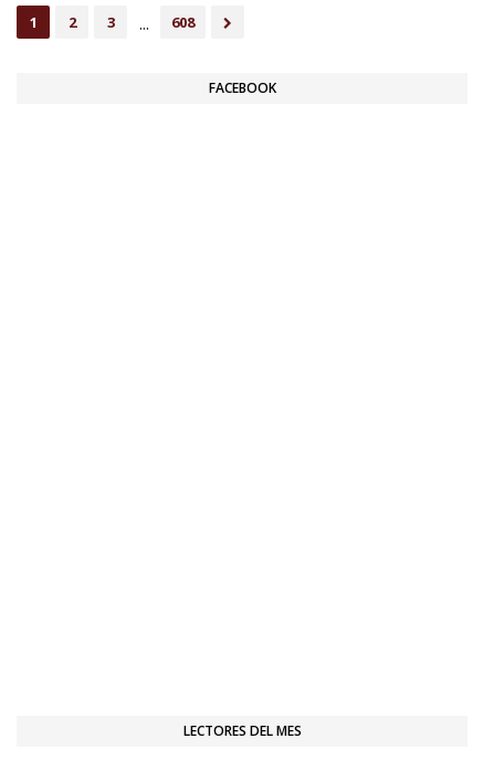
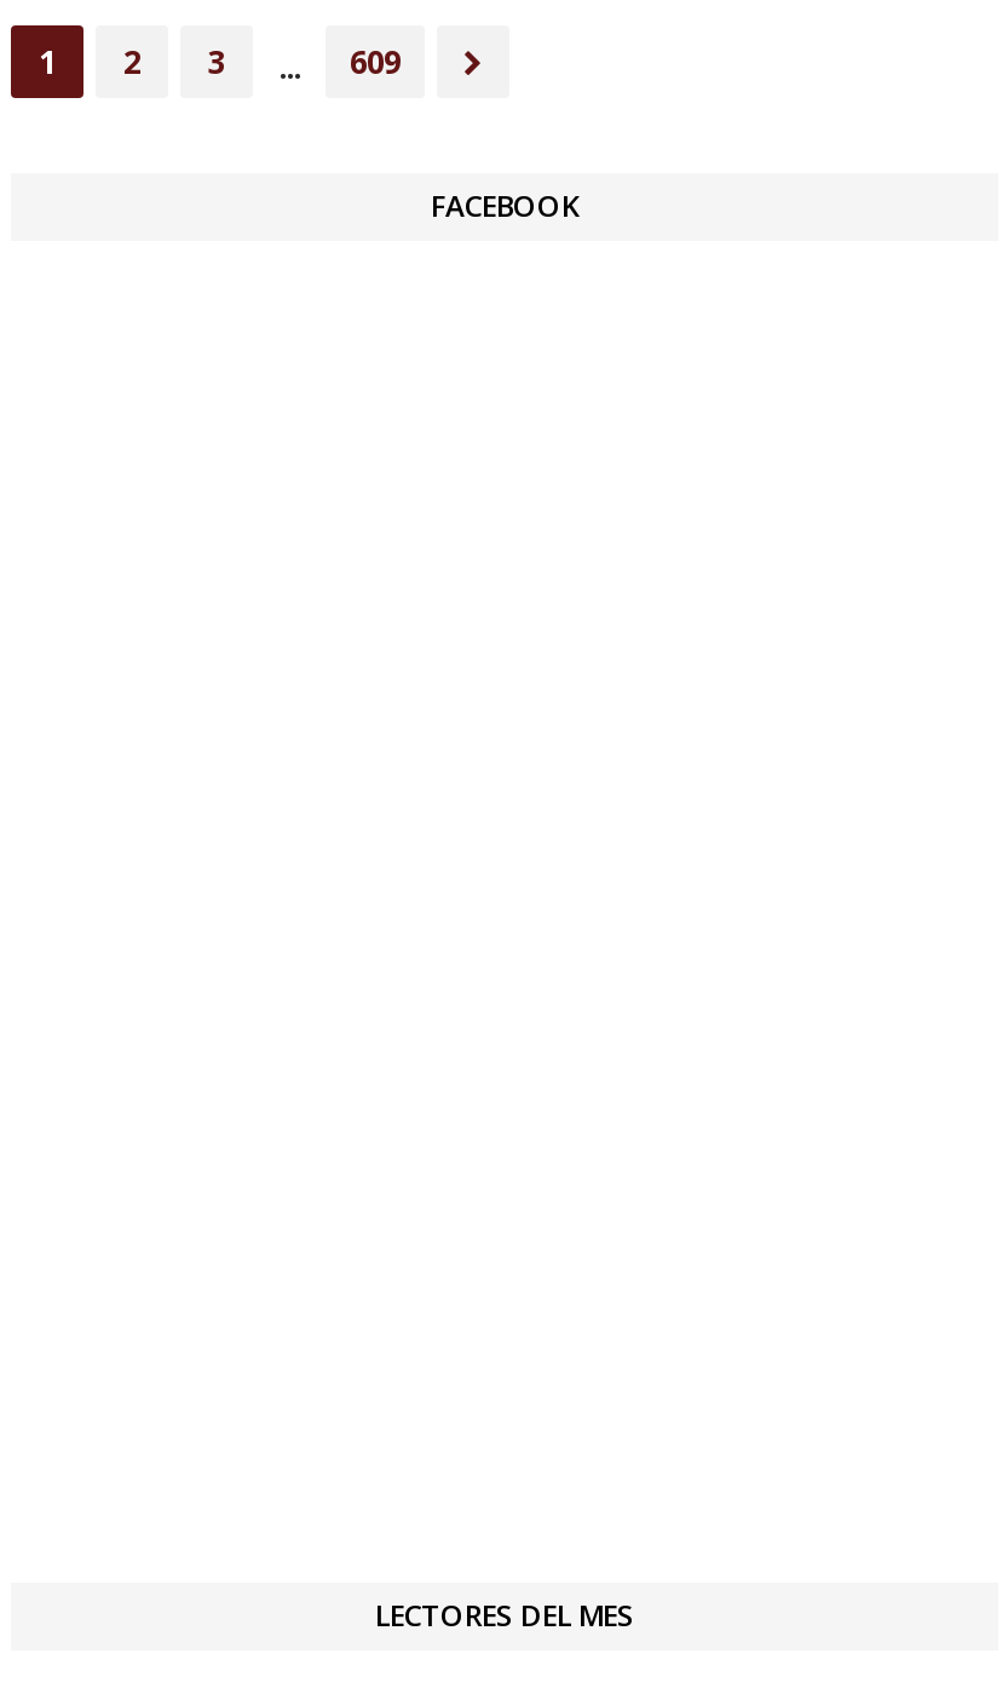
- 608
+ 609
